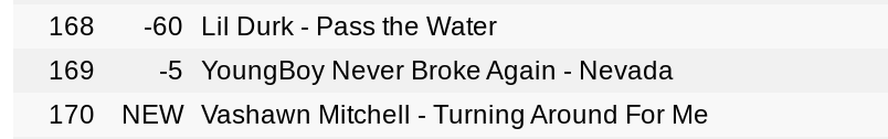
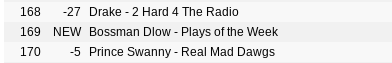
- -60 Lil Durk - Pass the Water
+ -27 Drake - 2 Hard 4 The Radio

- -5 YoungBoy Never Broke Again - Nevada
+ NEW Bossman Dlow - Plays of the Week

- NEW Vashawn Mitchell - Turning Around For Me
+ -5 Prince Swanny - Real Mad Dawgs
